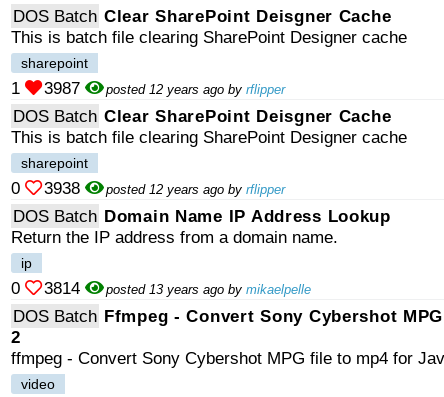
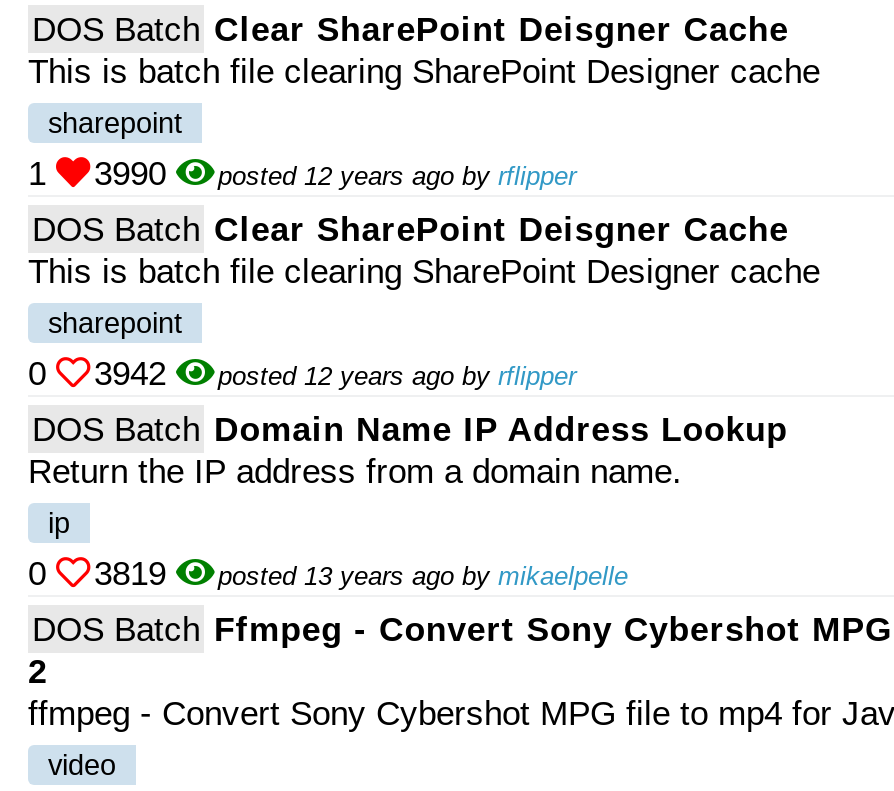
- 1 3987 posted 12 years ago by rflipper
+ 1 3990 posted 12 years ago by rflipper

- 0 3938 posted 12 years ago by rflipper
+ 0 3942 posted 12 years ago by rflipper

- 0 3814 posted 13 years ago by mikaelpelle
+ 0 3819 posted 13 years ago by mikaelpelle
